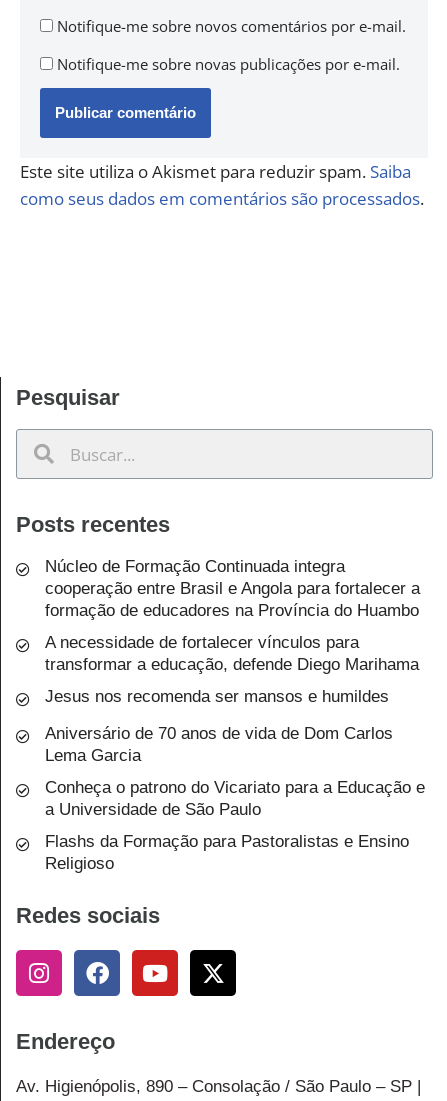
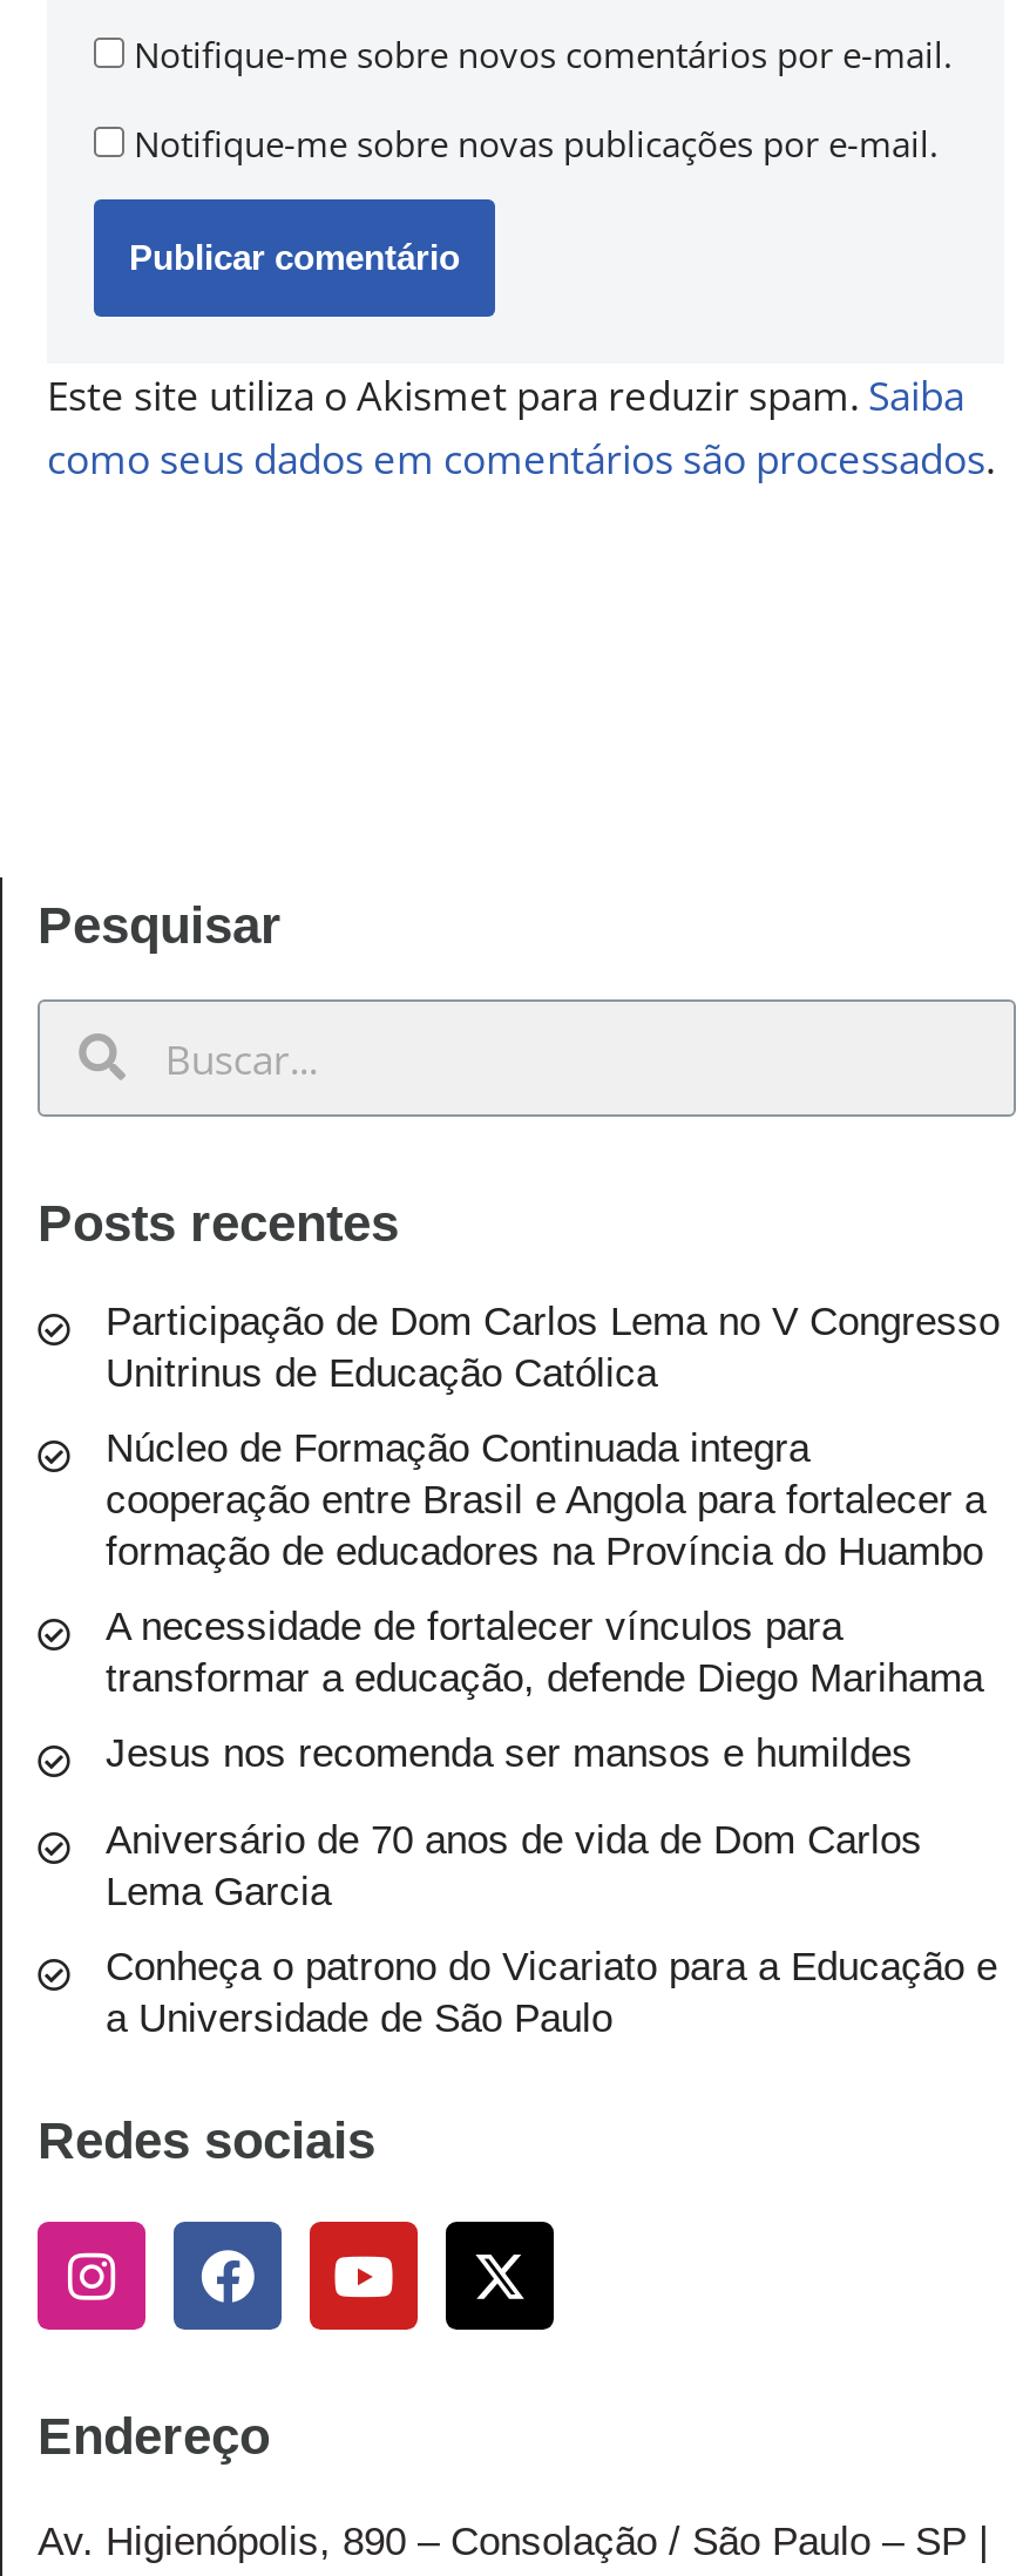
+ Participação de Dom Carlos Lema no V Congresso
+ Unitrinus de Educação Católica

moved down: Núcleo de Formação Continuada integra | cooperação entre Brasil e Angola para fortalecer a | formação de educadores na Província do Huambo | ... | Conheça o patrono do Vicariato para a Educação e | a Universidade de São Paulo

- Flashs da Formação para Pastoralistas e Ensino
- Religioso
